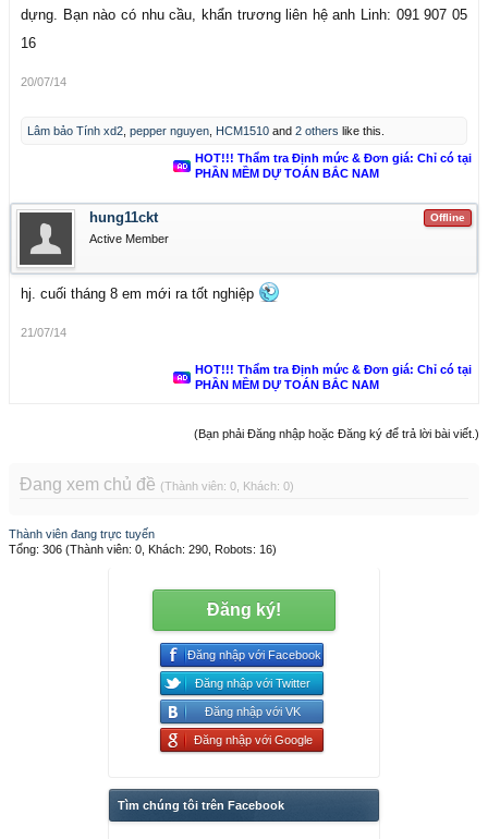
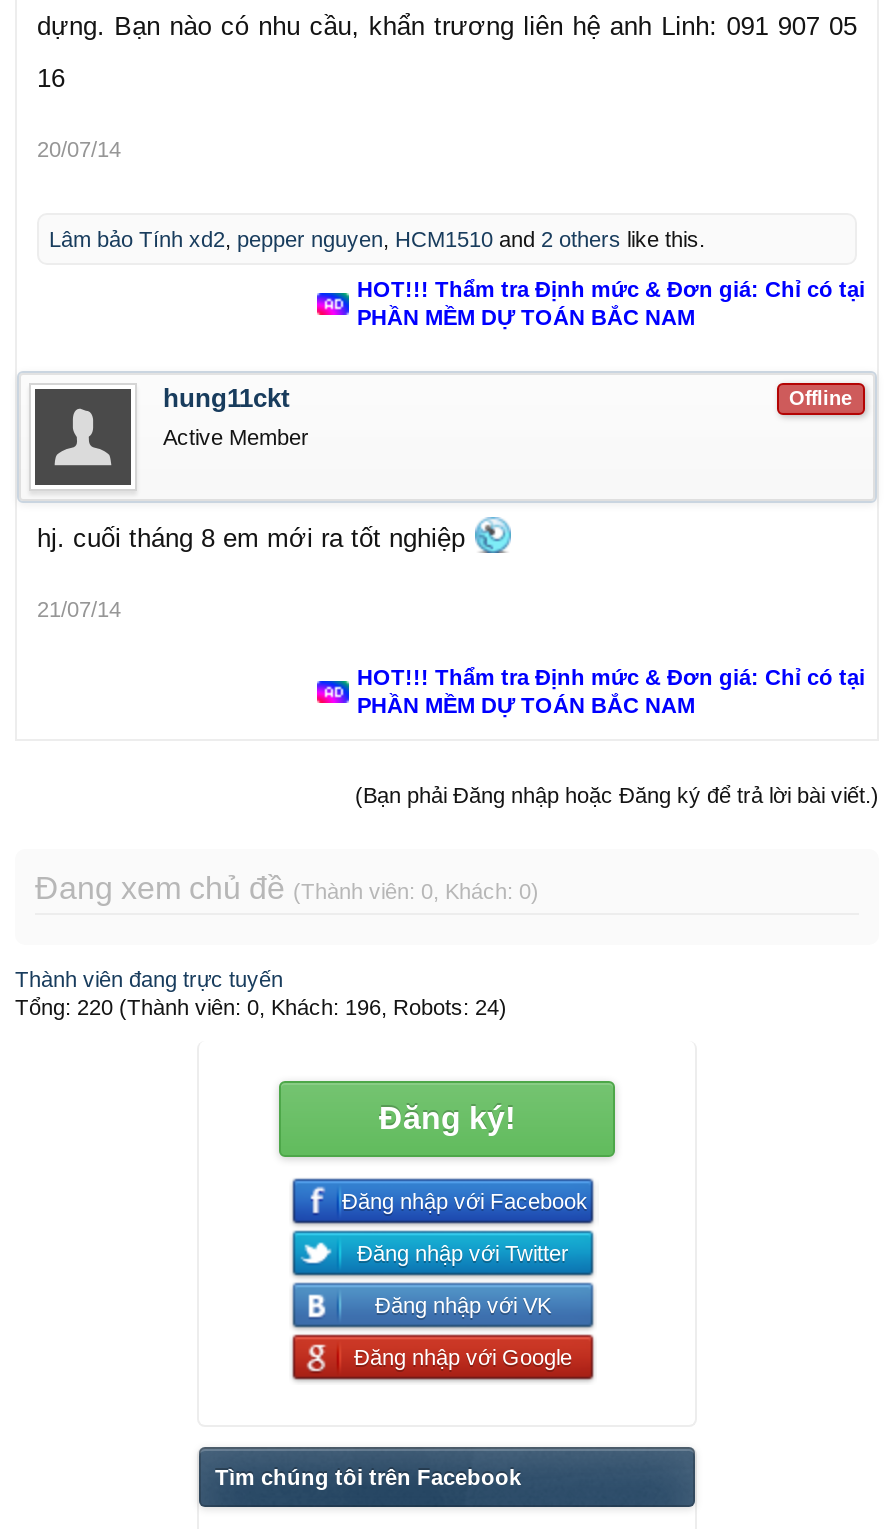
- Tổng: 306 (Thành viên: 0, Khách: 290, Robots: 16)
+ Tổng: 220 (Thành viên: 0, Khách: 196, Robots: 24)
